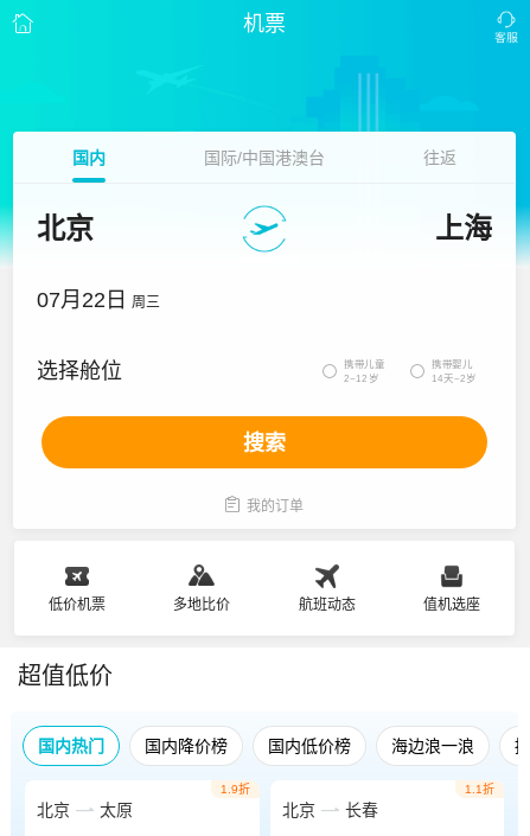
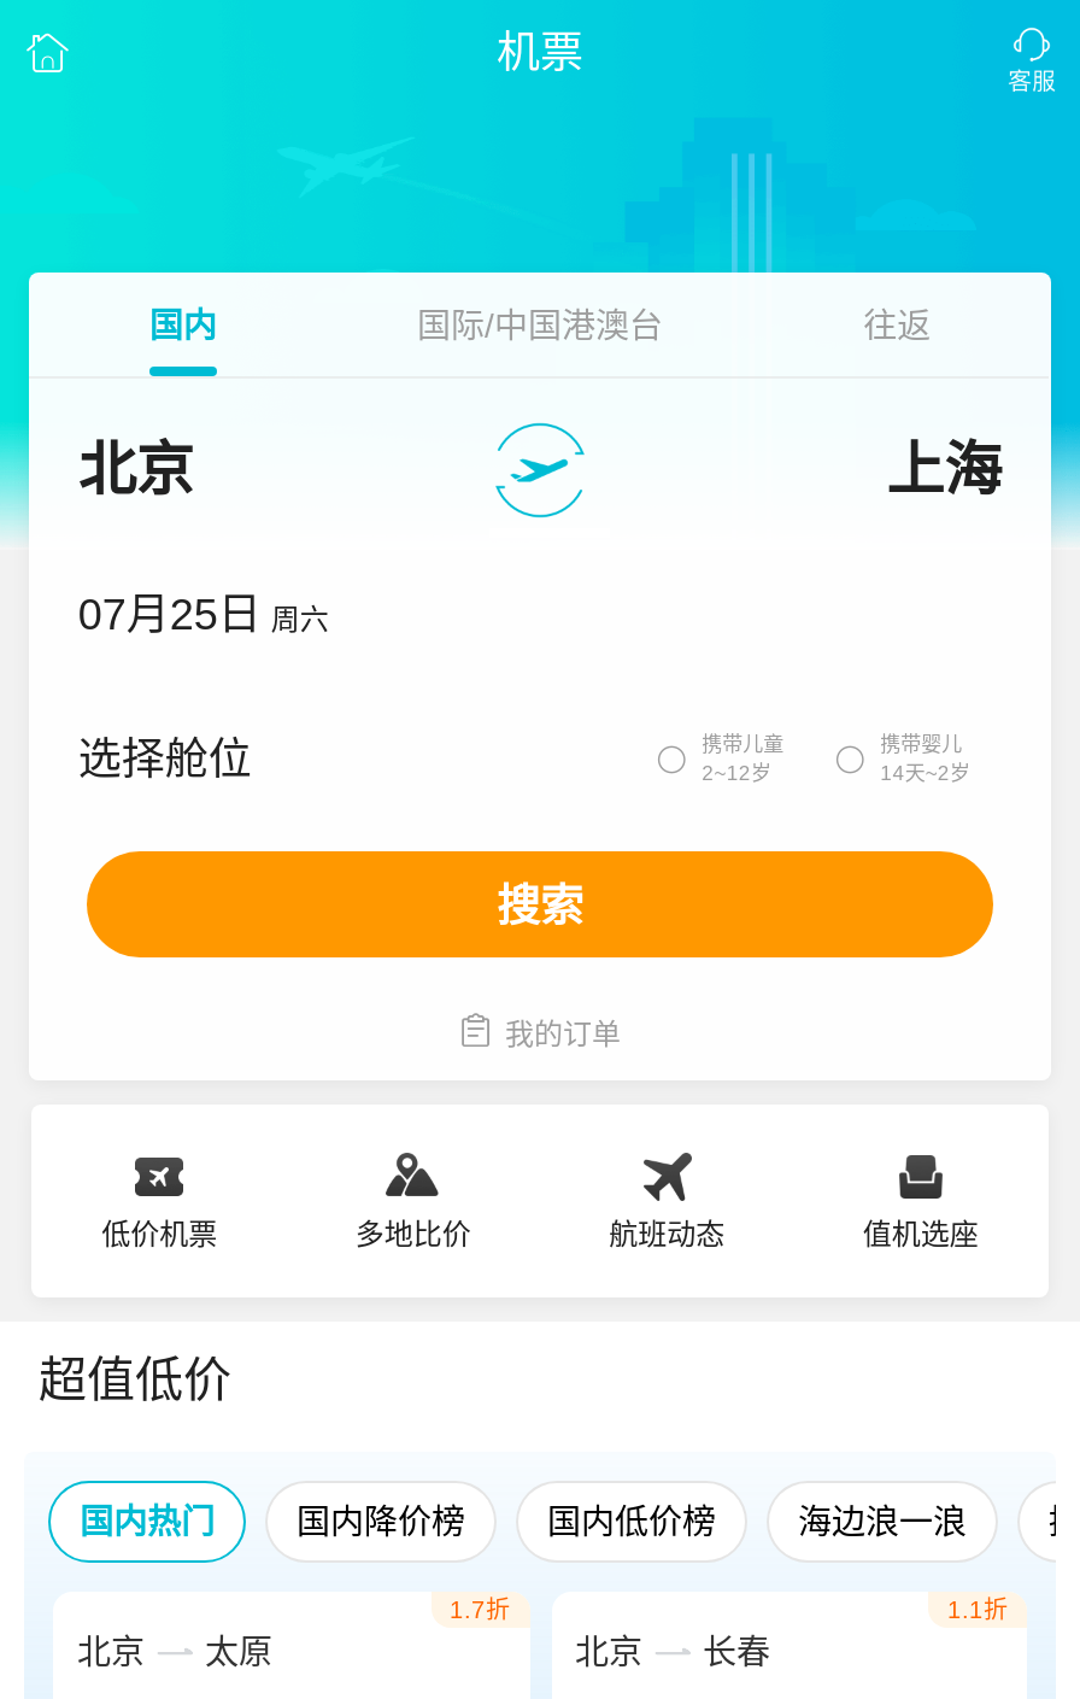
- 07月22日 周三
+ 07月25日 周六

- 1.9折
+ 1.7折
